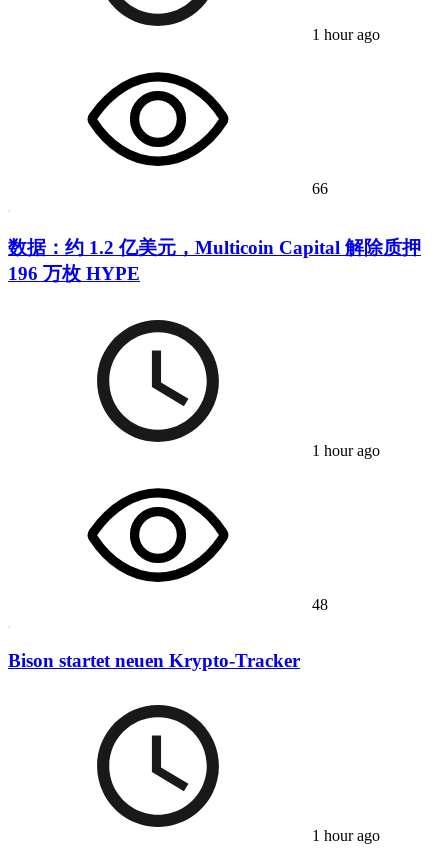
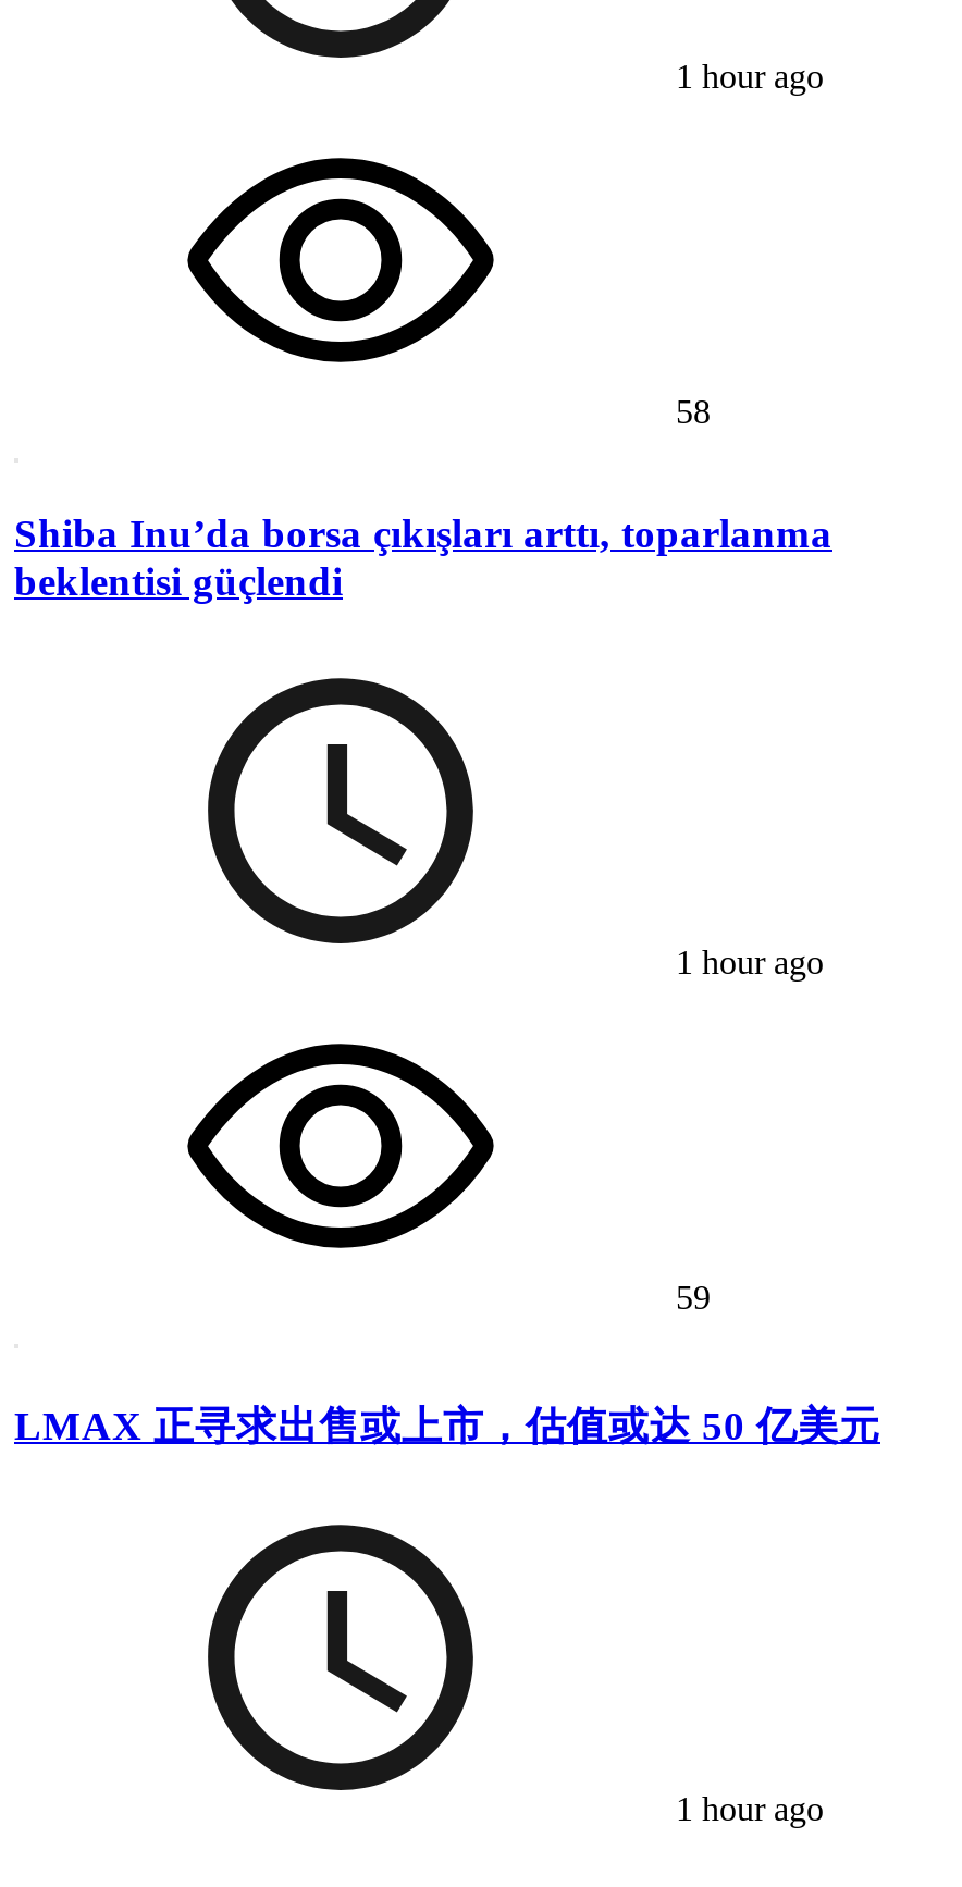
- 66
+ 58

- 数据：约 1.2 亿美元，Multicoin Capital 解除质押
- 196 万枚 HYPE
+ Shiba Inu’da borsa çıkışları arttı, toparlanma
+ beklentisi güçlendi

- 48
+ 59

- Bison startet neuen Krypto-Tracker
+ LMAX 正寻求出售或上市，估值或达 50 亿美元
